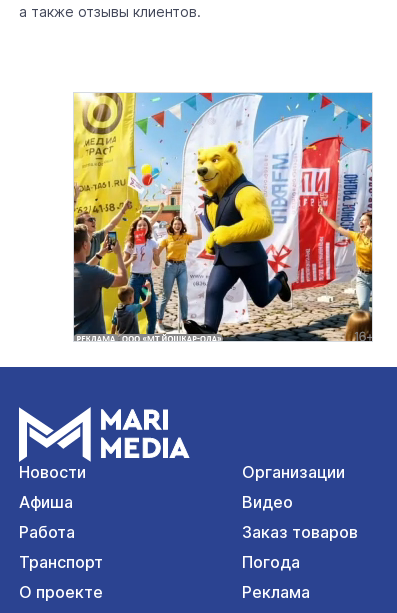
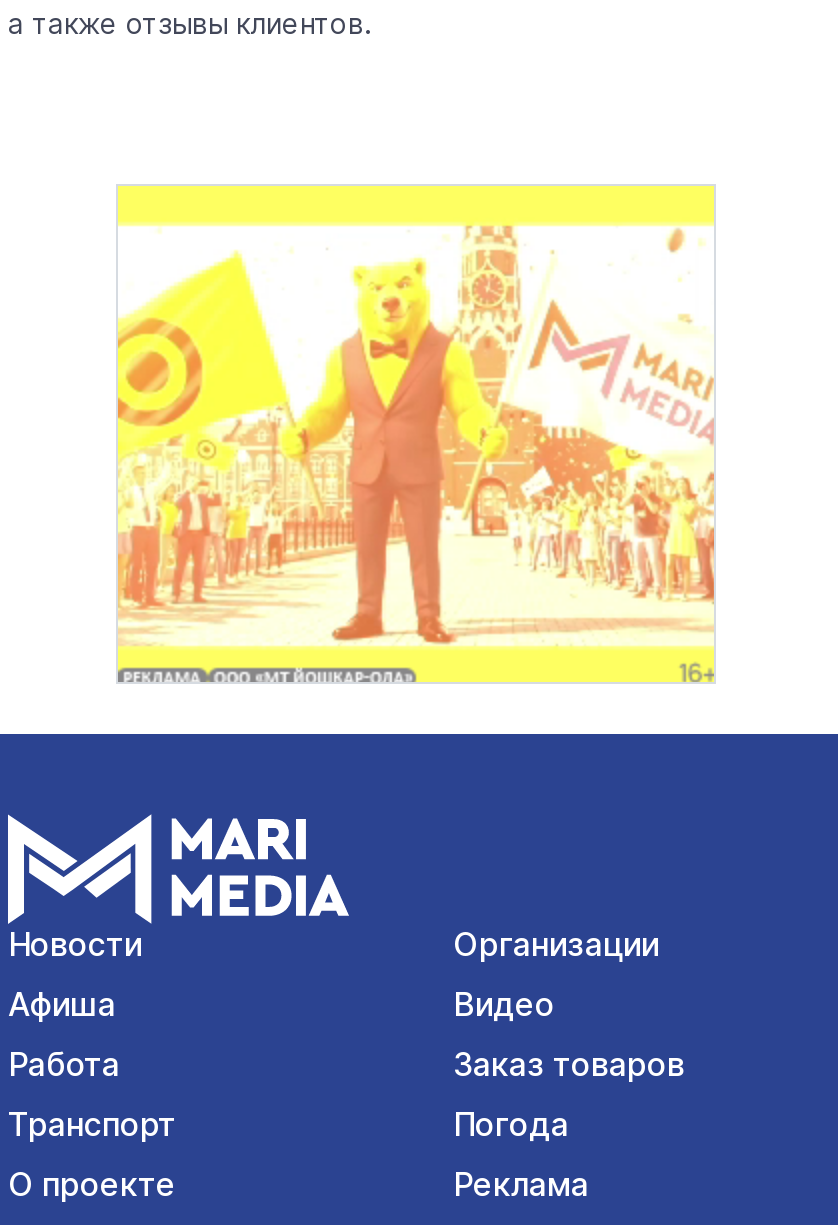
- [image]
+ [image]
